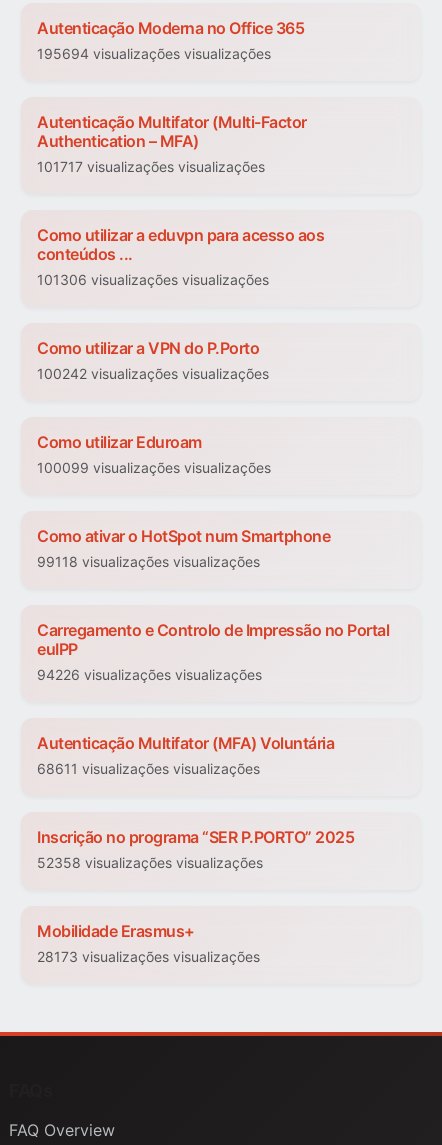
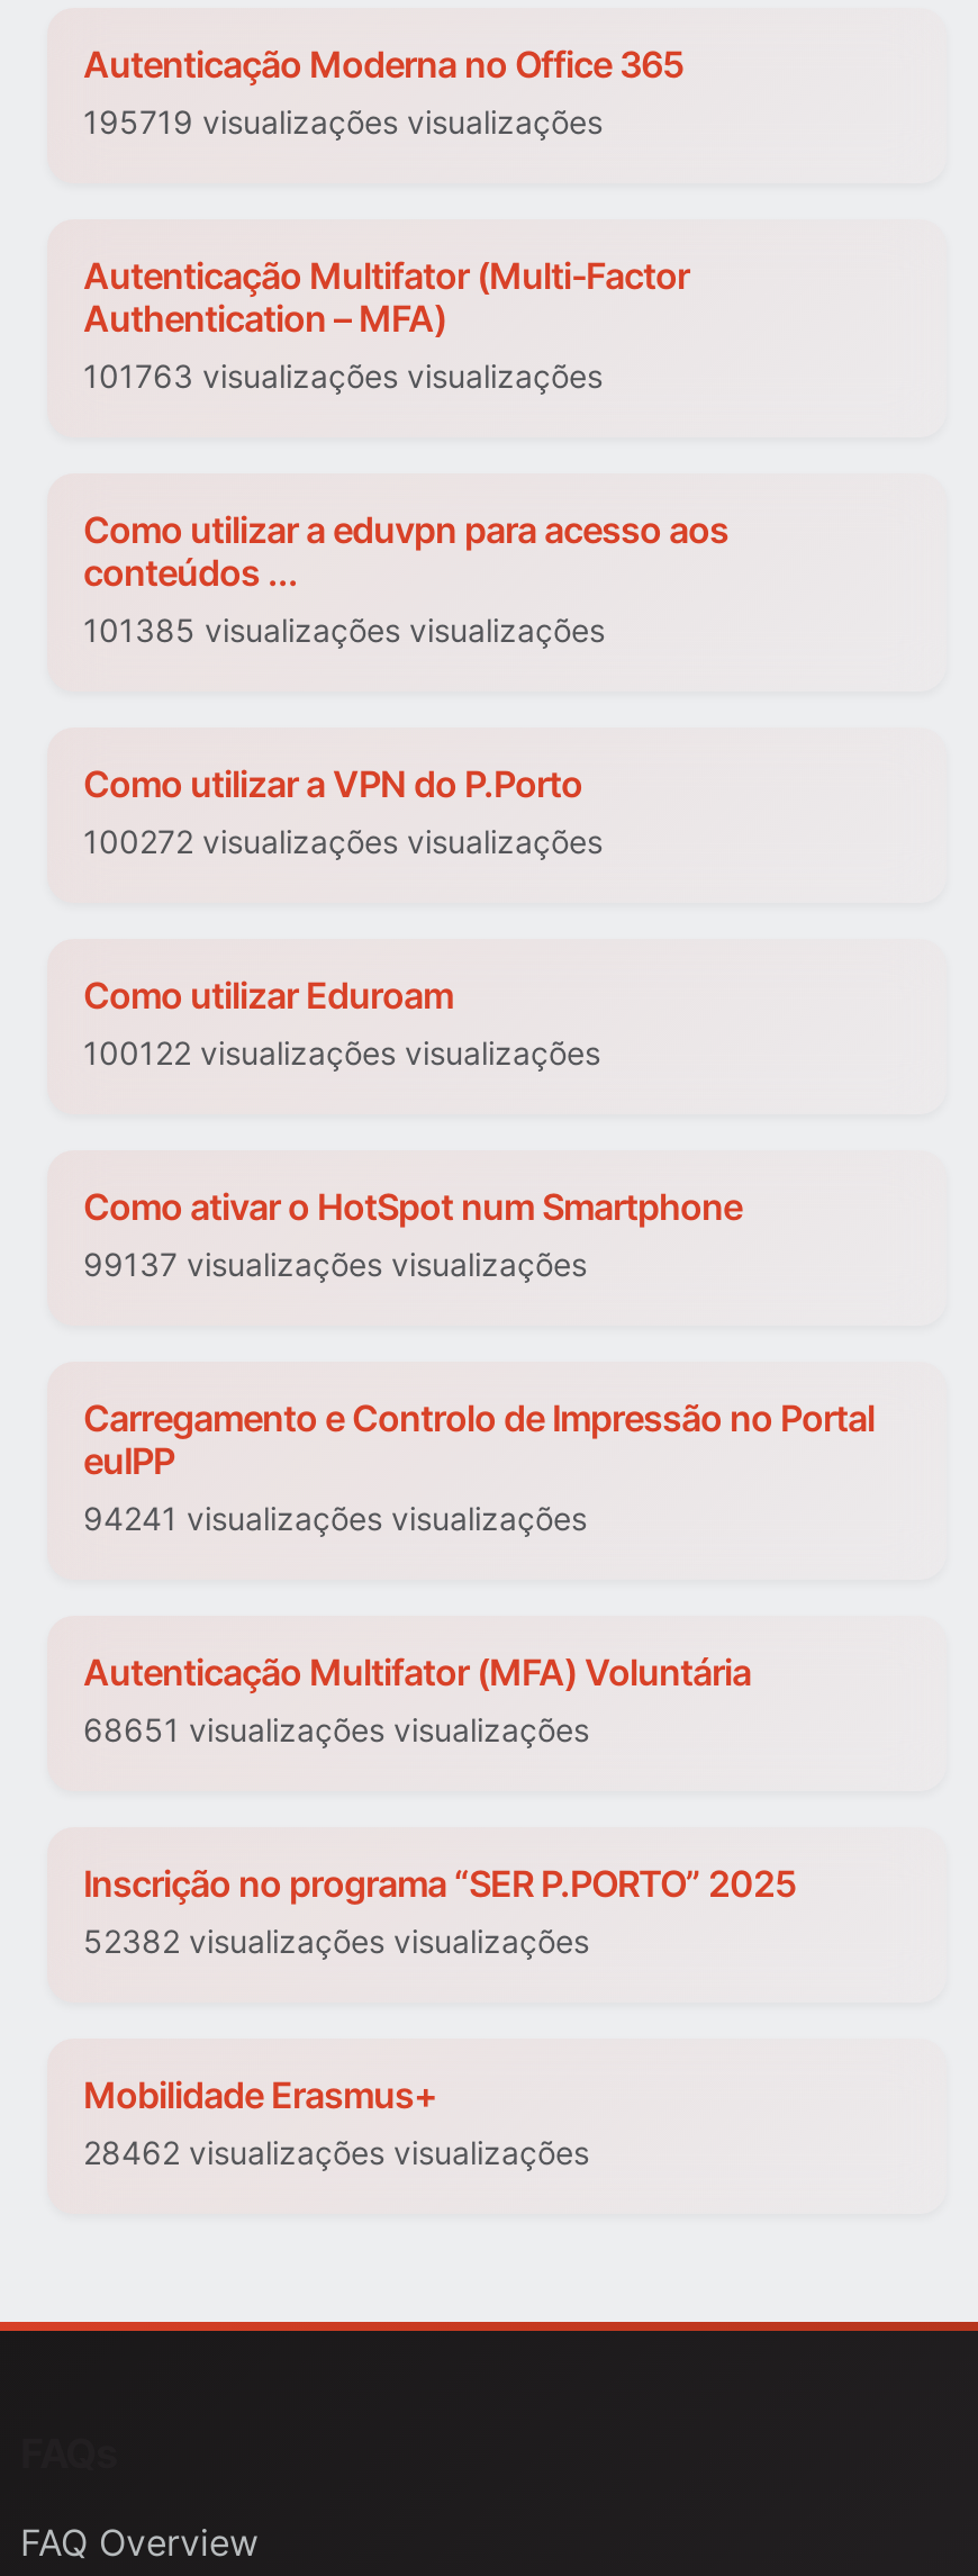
- 195694 visualizações visualizações
+ 195719 visualizações visualizações

- 101717 visualizações visualizações
+ 101763 visualizações visualizações

- 101306 visualizações visualizações
+ 101385 visualizações visualizações

- 100242 visualizações visualizações
+ 100272 visualizações visualizações

- 100099 visualizações visualizações
+ 100122 visualizações visualizações

- 99118 visualizações visualizações
+ 99137 visualizações visualizações

- 94226 visualizações visualizações
+ 94241 visualizações visualizações

- 68611 visualizações visualizações
+ 68651 visualizações visualizações

- 52358 visualizações visualizações
+ 52382 visualizações visualizações

- 28173 visualizações visualizações
+ 28462 visualizações visualizações
